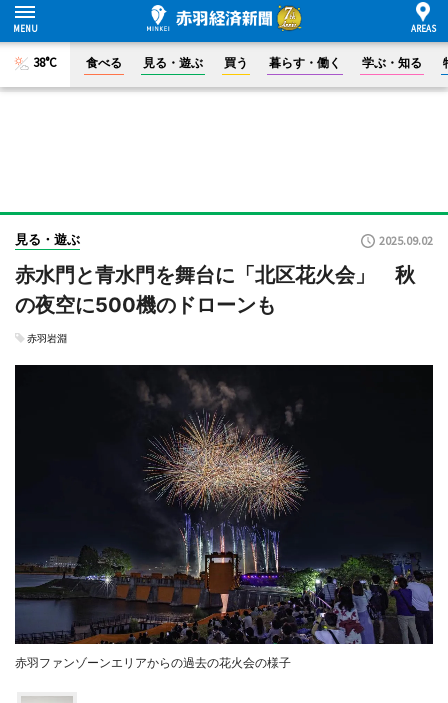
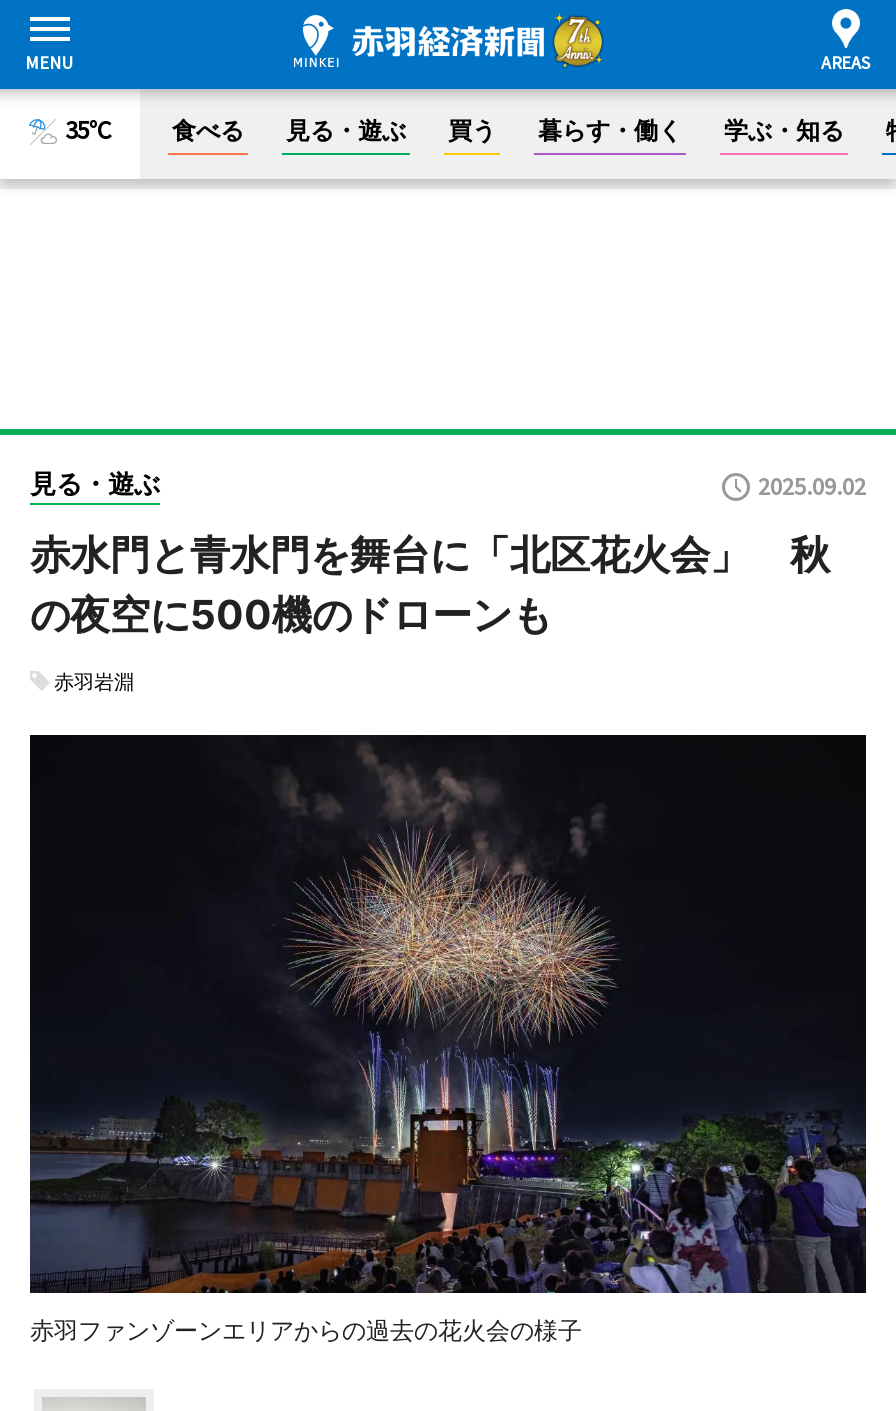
- 38°C
+ 35°C
